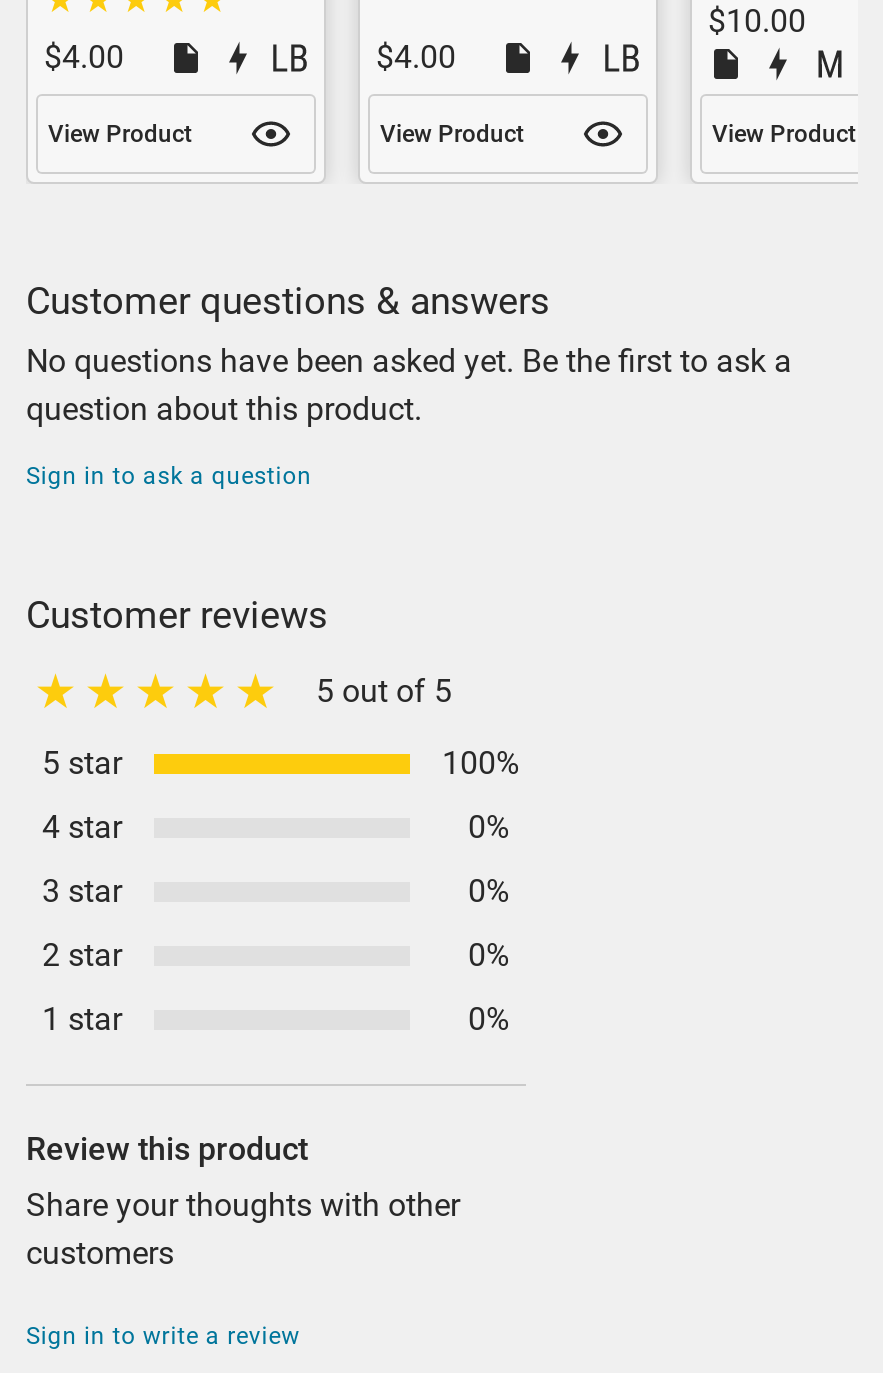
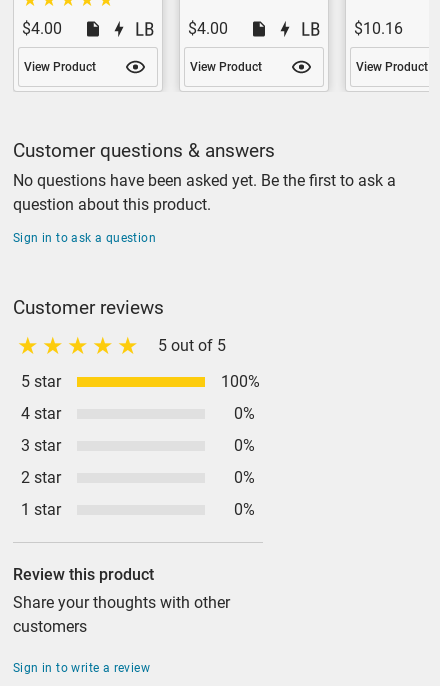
- $10.00
+ $10.16
